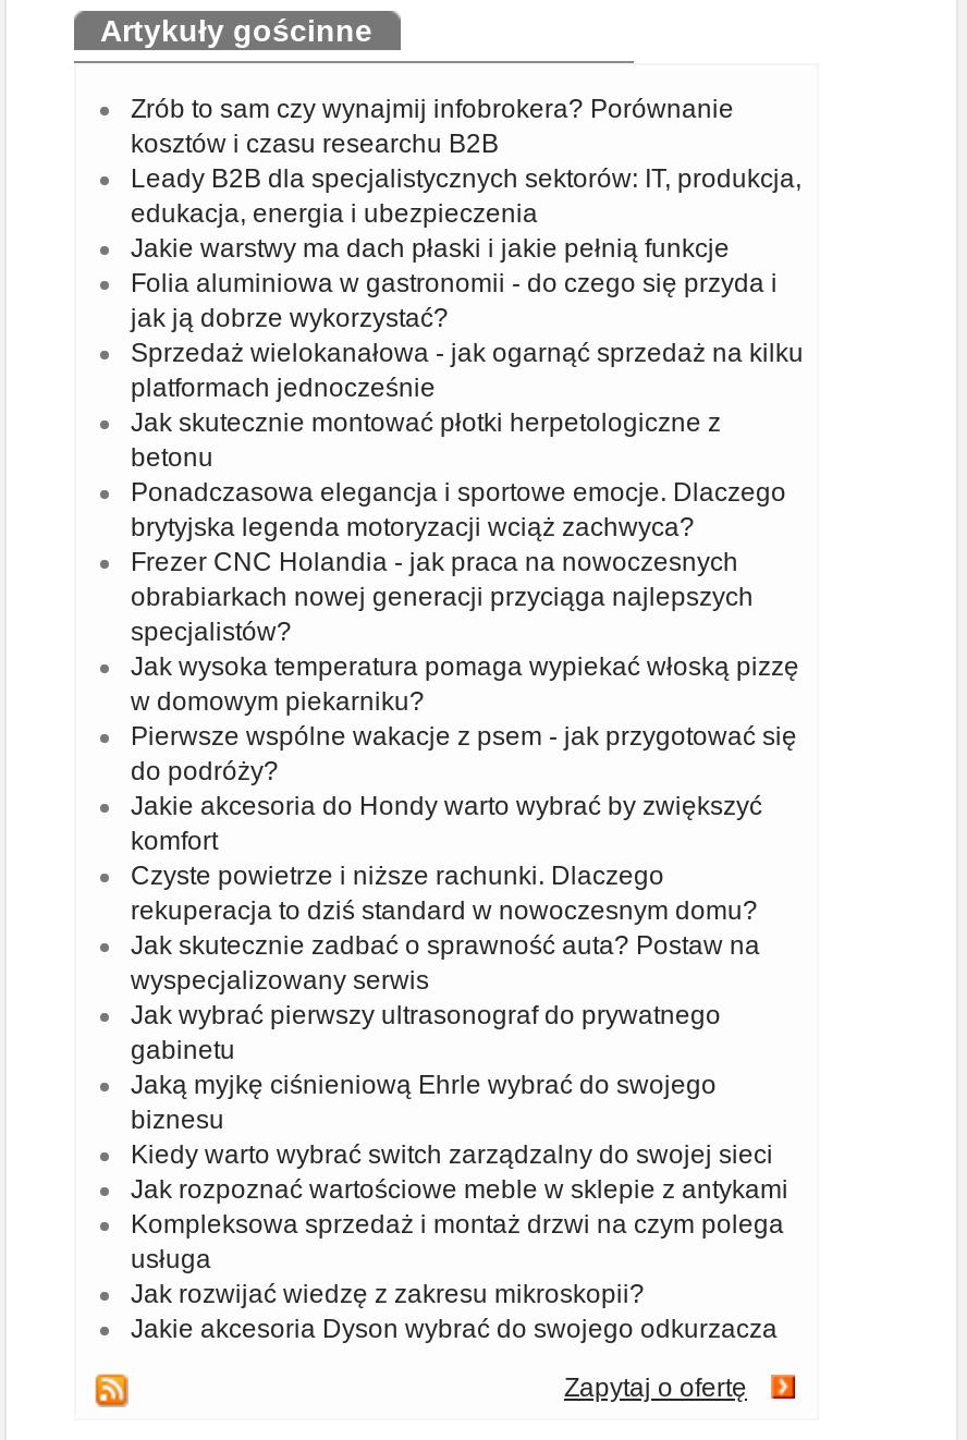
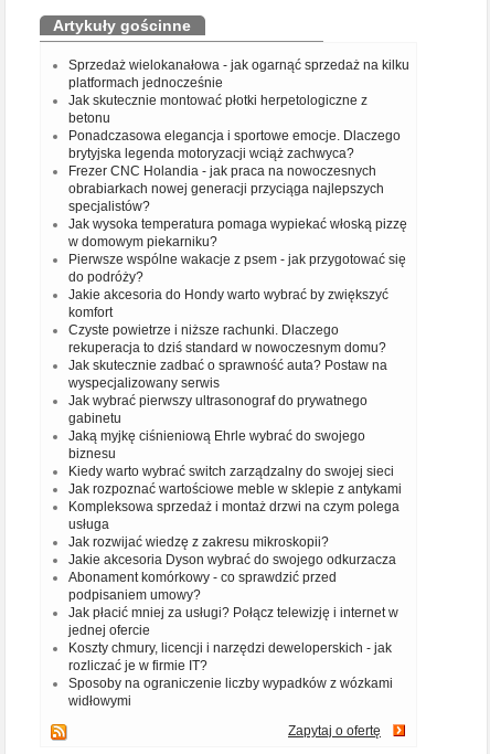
- Zrób to sam czy wynajmij infobrokera? Porównanie
- kosztów i czasu researchu B2B
- Leady B2B dla specjalistycznych sektorów: IT, produkcja,
- edukacja, energia i ubezpieczenia
- Jakie warstwy ma dach płaski i jakie pełnią funkcje
- Folia aluminiowa w gastronomii - do czego się przyda i
- jak ją dobrze wykorzystać?

moved up: Sprzedaż wielokanałowa - jak ogarnąć sprzedaż na kilku | platformach jednocześnie | Jak skutecznie montować płotki herpetologiczne z | ... | Jak rozwijać wiedzę z zakresu mikroskopii? | Jakie akcesoria Dyson wybrać do swojego odkurzacza

+ Abonament komórkowy - co sprawdzić przed
+ podpisaniem umowy?
+ Jak płacić mniej za usługi? Połącz telewizję i internet w
+ jednej ofercie
+ Koszty chmury, licencji i narzędzi deweloperskich - jak
+ rozliczać je w firmie IT?
+ Sposoby na ograniczenie liczby wypadków z wózkami
+ widłowymi
